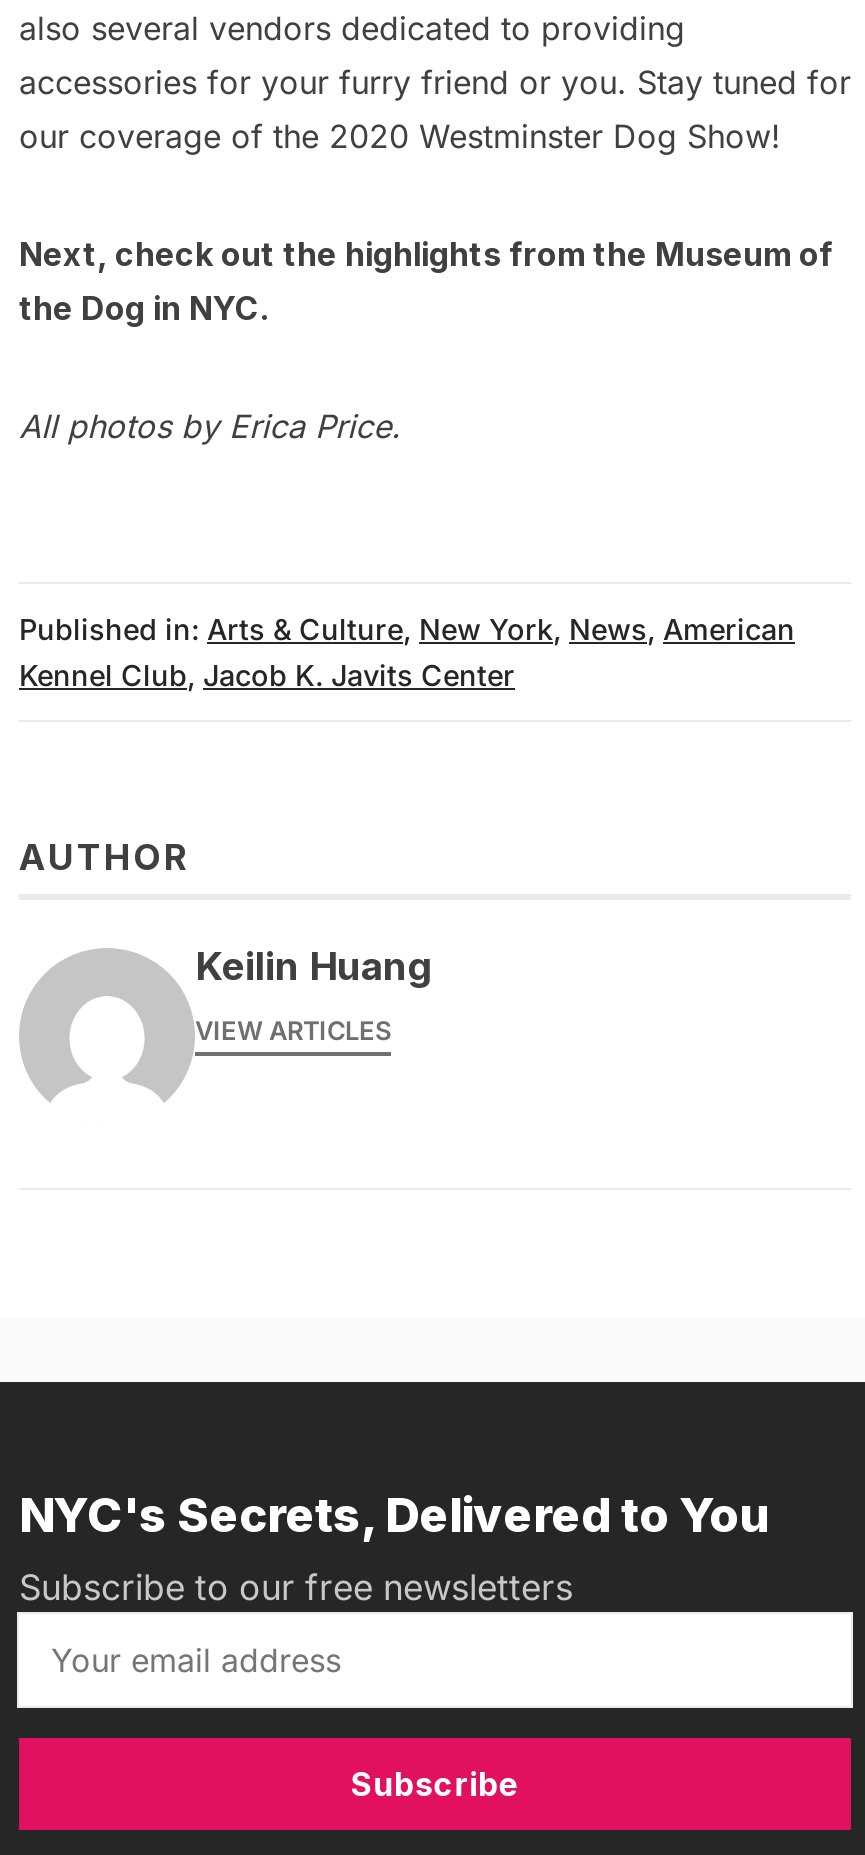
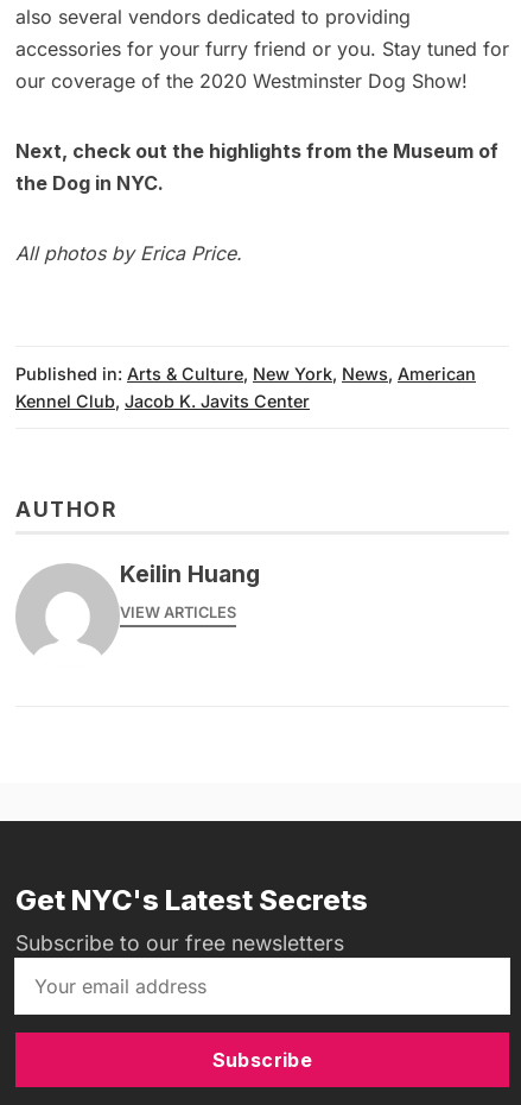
- NYC's Secrets, Delivered to You
+ Get NYC's Latest Secrets
